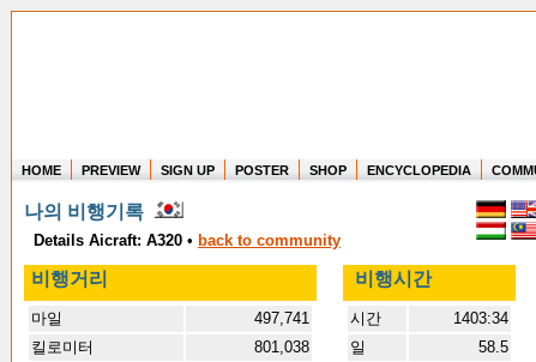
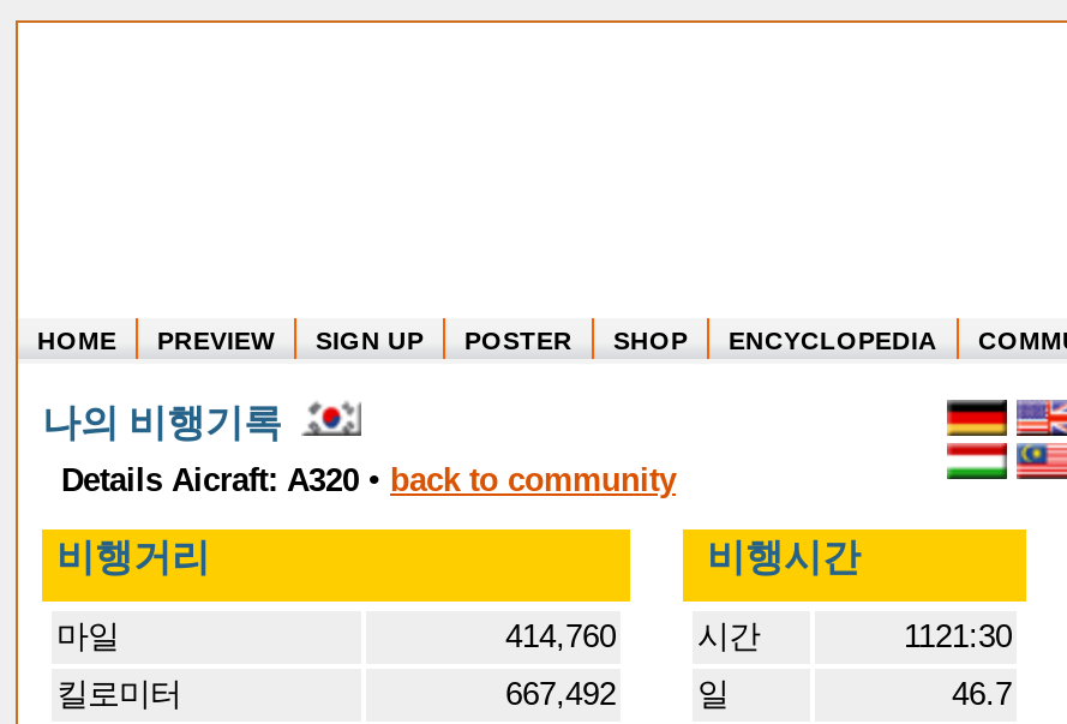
- 497,741
+ 414,760

- 1403:34
+ 1121:30

- 801,038
+ 667,492

- 58.5
+ 46.7
